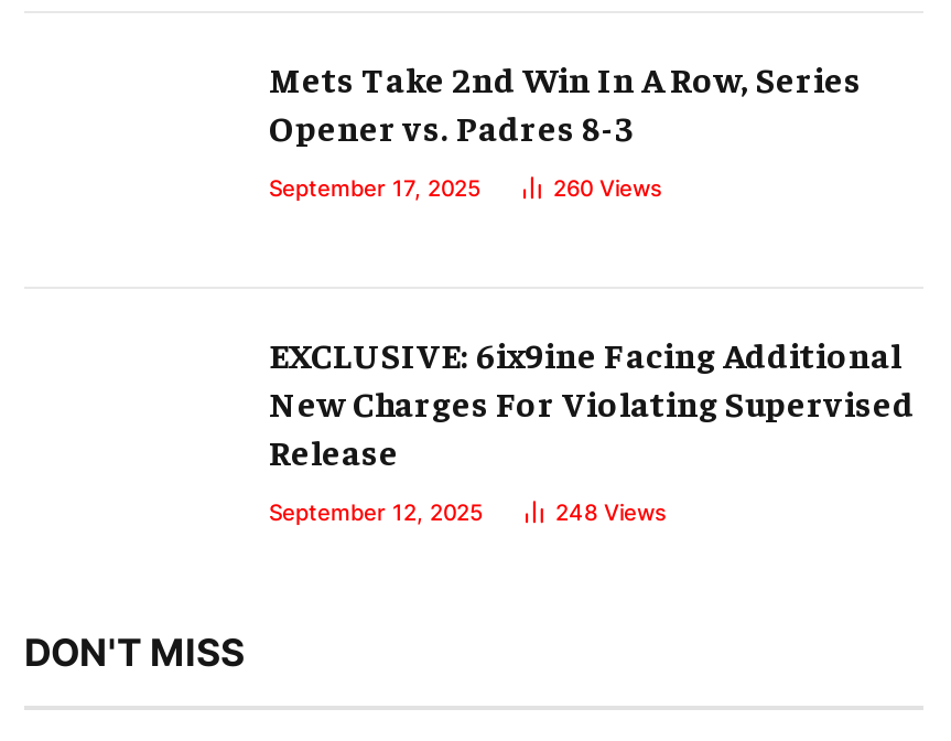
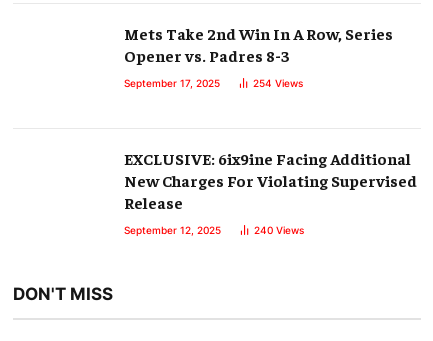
- 260 Views
+ 254 Views

- 248 Views
+ 240 Views
